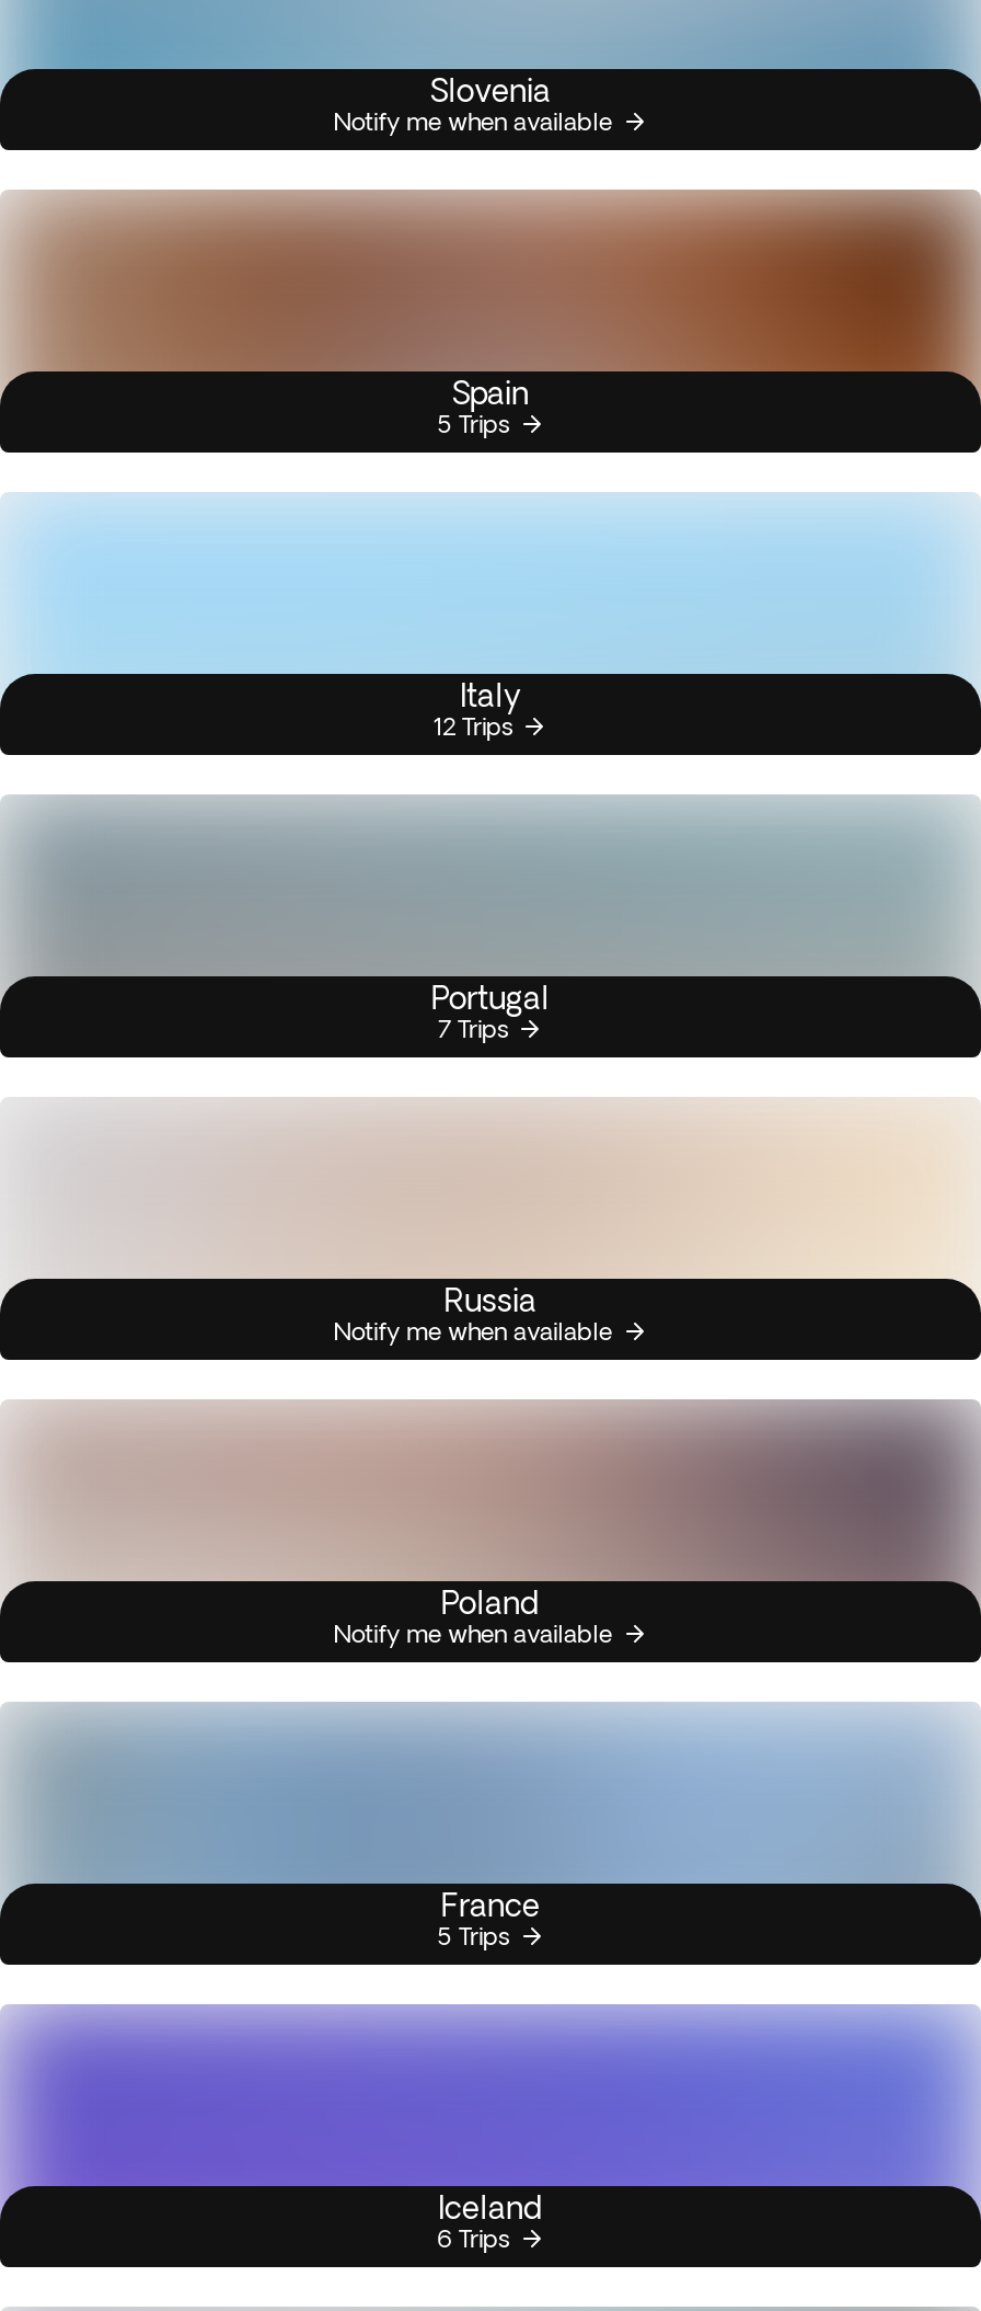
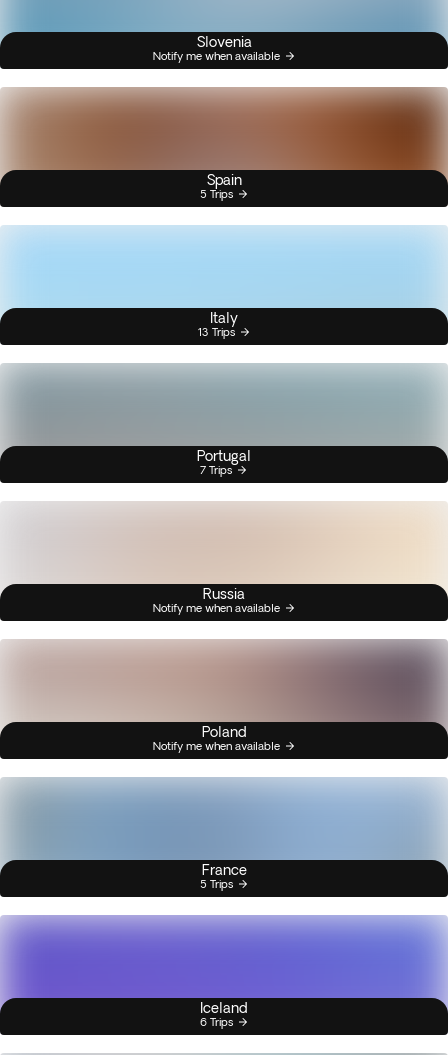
- 12 Trips
+ 13 Trips
